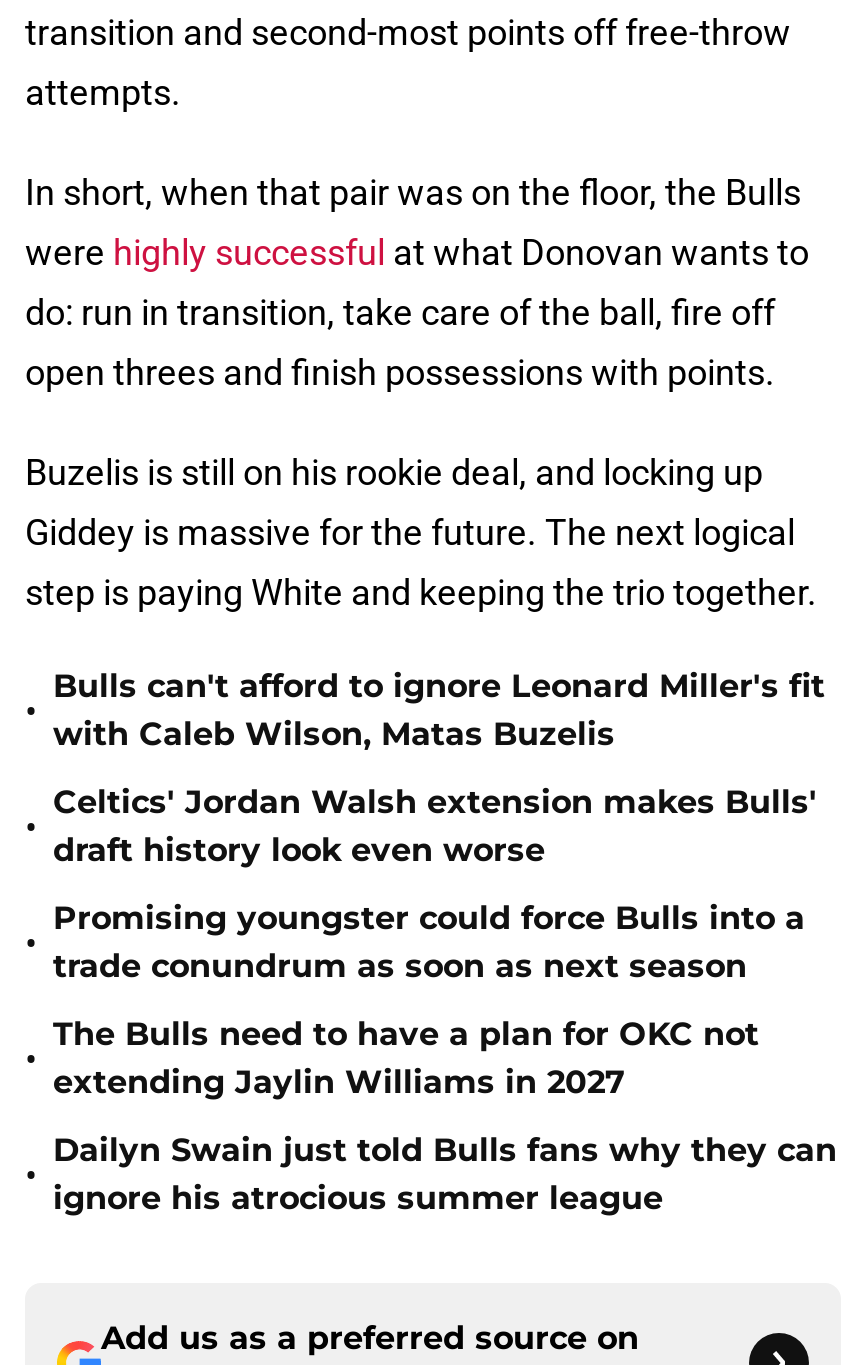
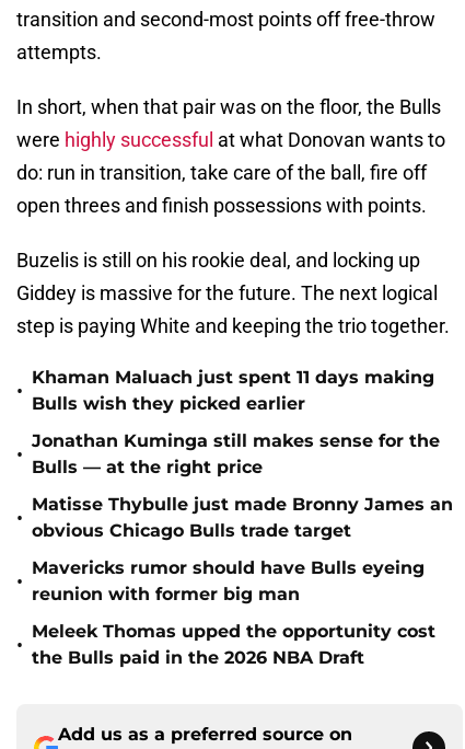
- Bulls can't afford to ignore Leonard Miller's fit
- with Caleb Wilson, Matas Buzelis
+ Khaman Maluach just spent 11 days making
+ Bulls wish they picked earlier

- Celtics' Jordan Walsh extension makes Bulls'
- draft history look even worse
+ Jonathan Kuminga still makes sense for the
+ Bulls — at the right price

- Promising youngster could force Bulls into a
- trade conundrum as soon as next season
+ Matisse Thybulle just made Bronny James an
+ obvious Chicago Bulls trade target

- The Bulls need to have a plan for OKC not
- extending Jaylin Williams in 2027
+ Mavericks rumor should have Bulls eyeing
+ reunion with former big man

- Dailyn Swain just told Bulls fans why they can
- ignore his atrocious summer league
+ Meleek Thomas upped the opportunity cost
+ the Bulls paid in the 2026 NBA Draft
